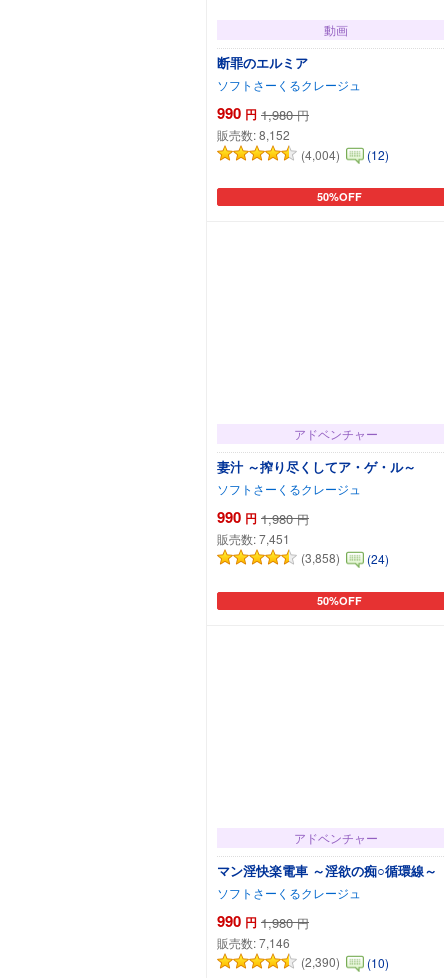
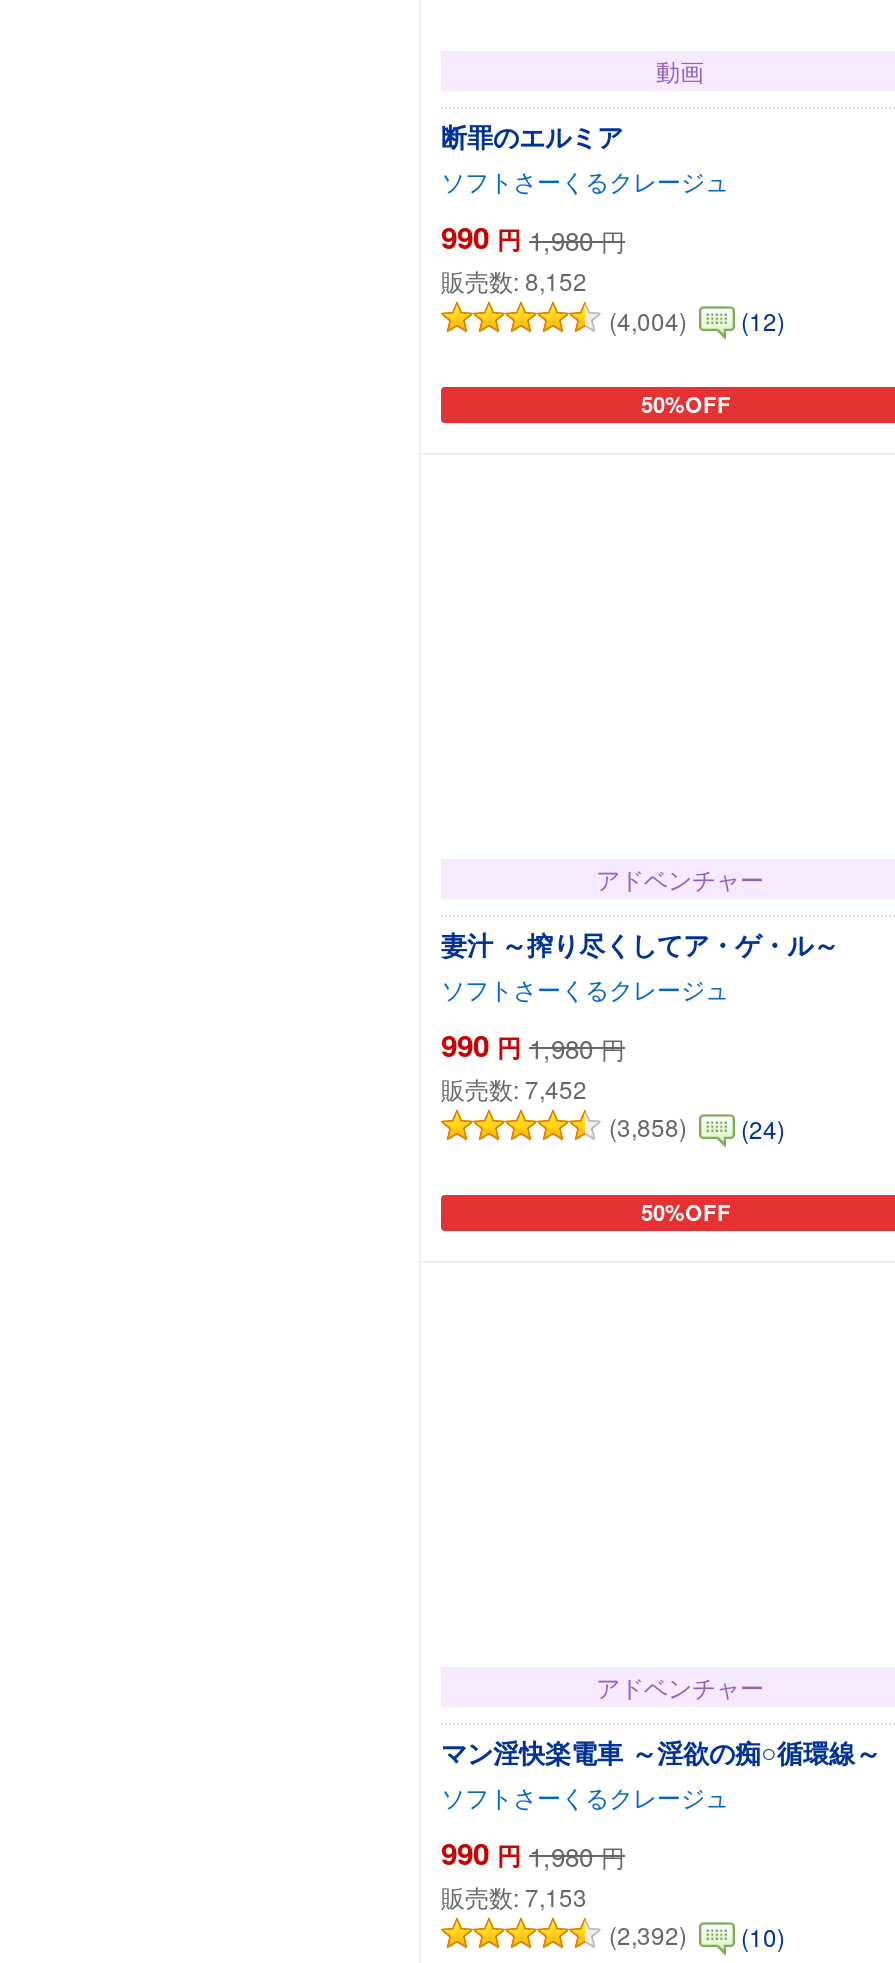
- 販売数: 7,451
+ 販売数: 7,452

- 販売数: 7,146
+ 販売数: 7,153

- (2,390) (10)
+ (2,392) (10)
